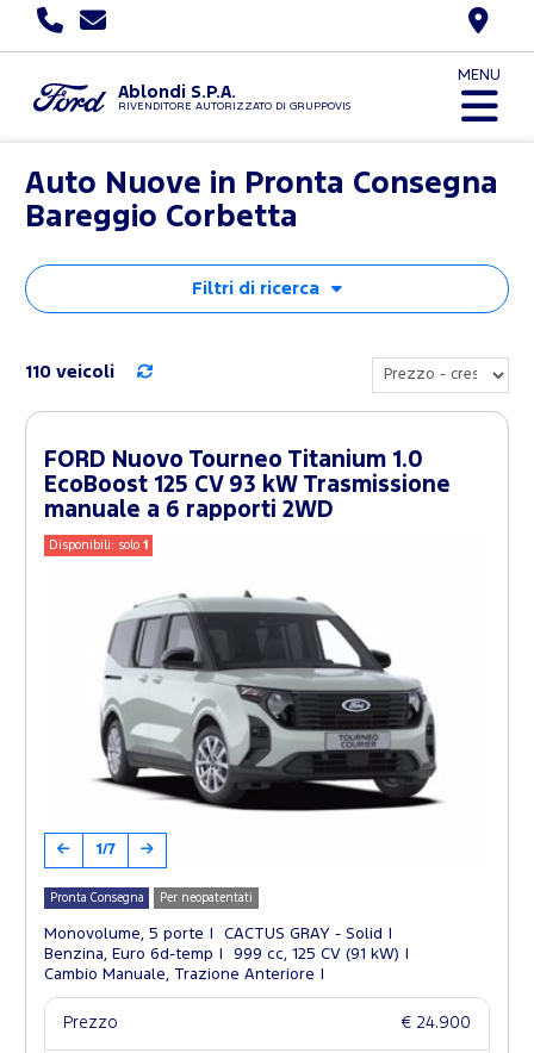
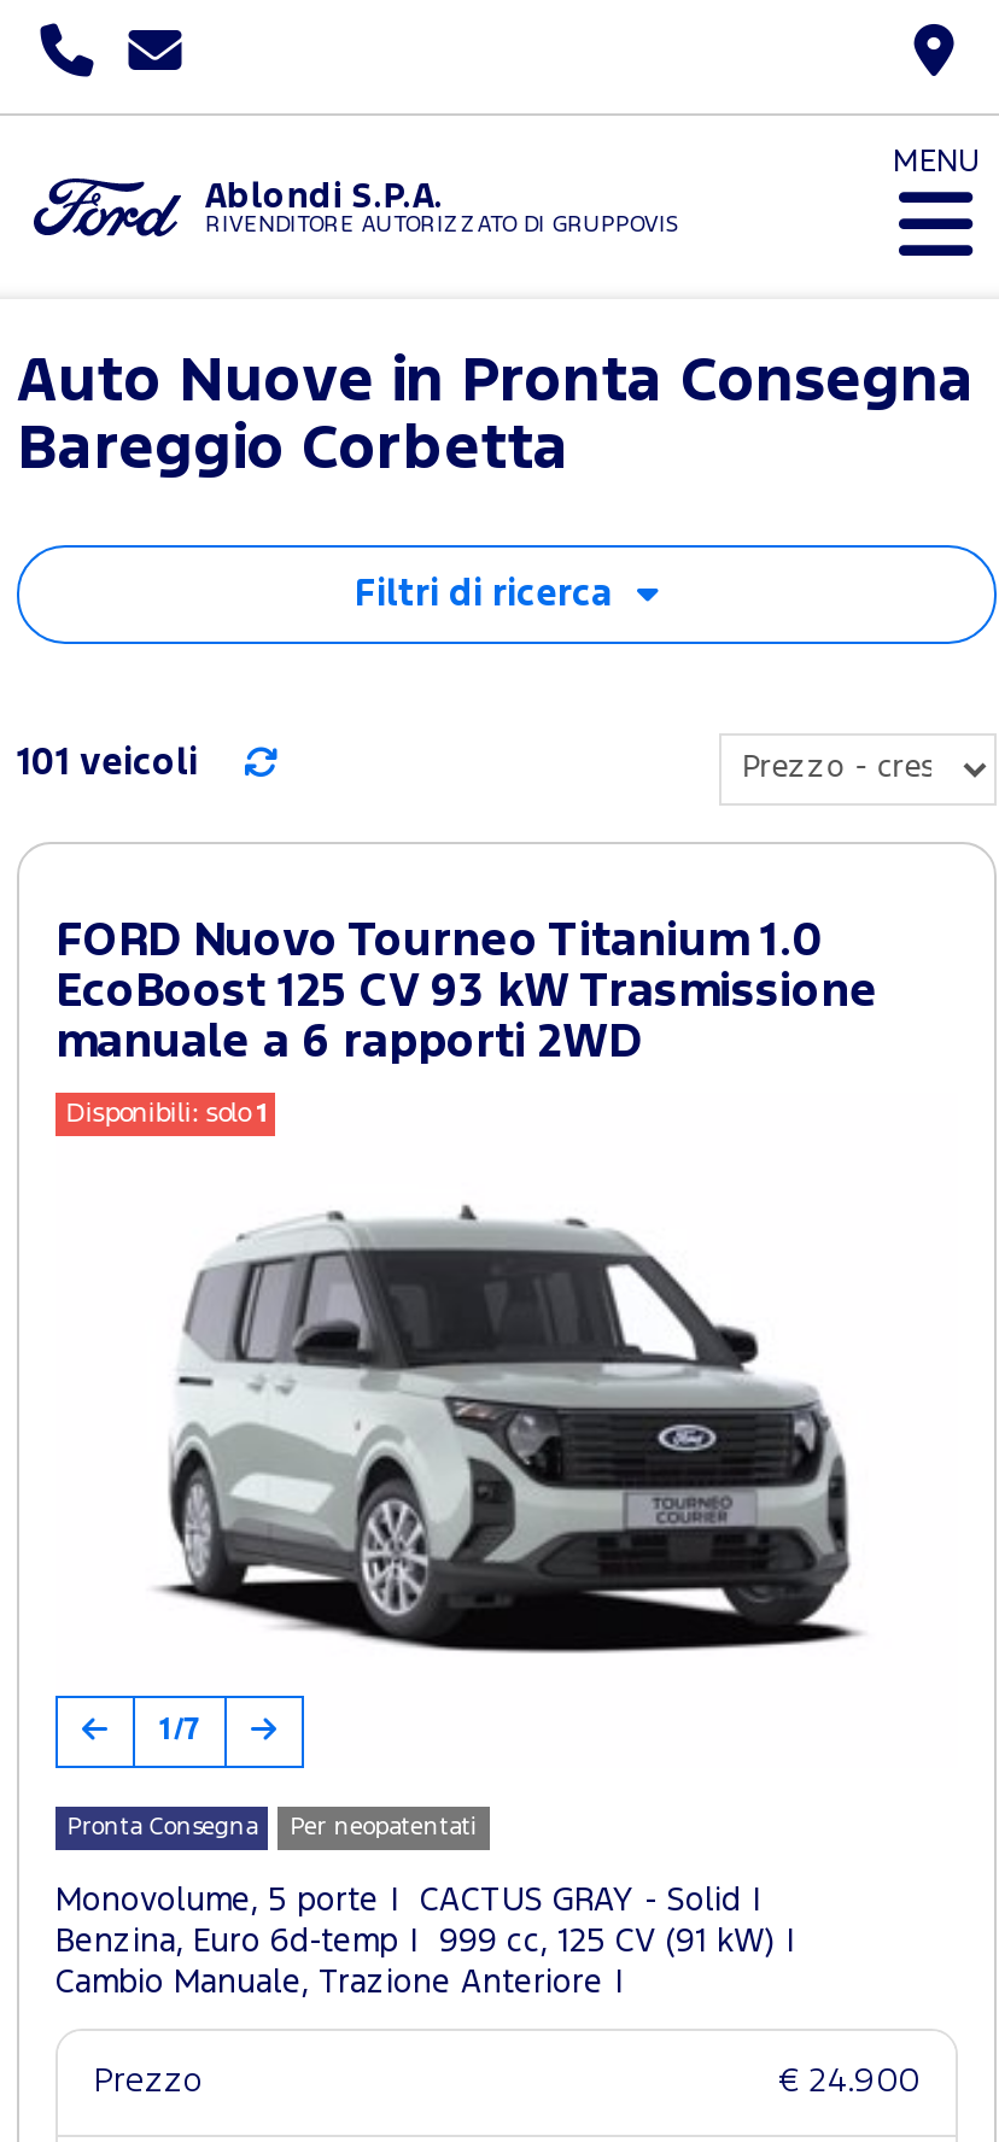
- 110 veicoli
+ 101 veicoli
